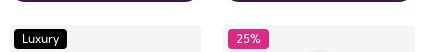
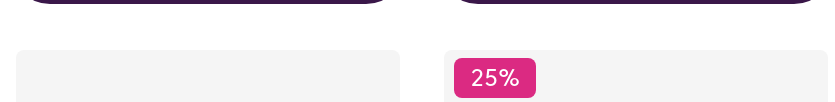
- Luxury
